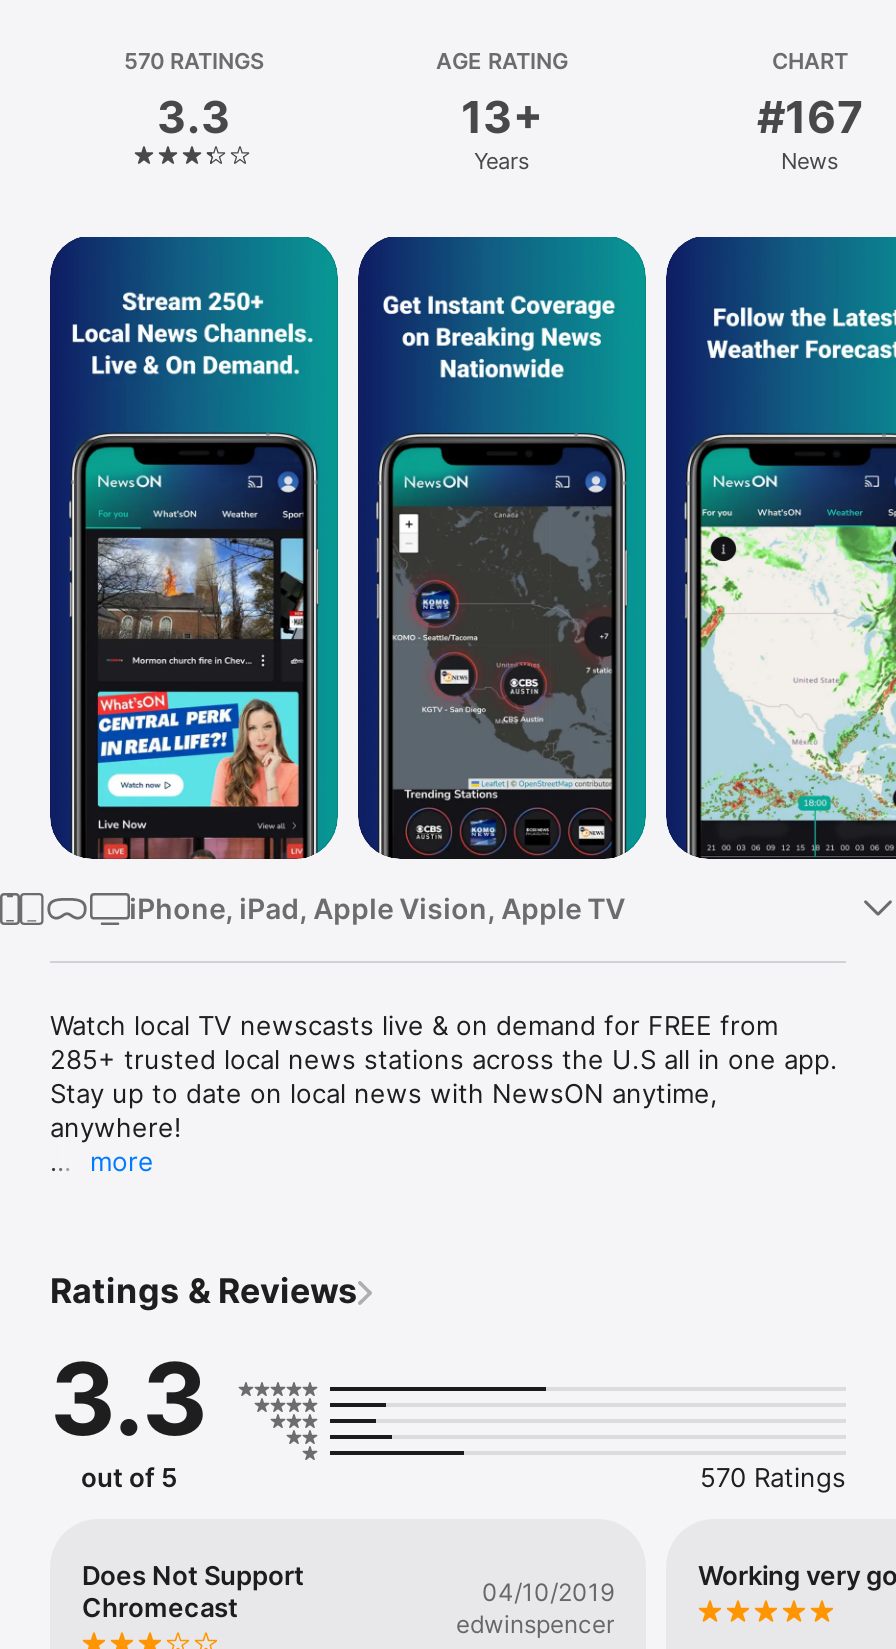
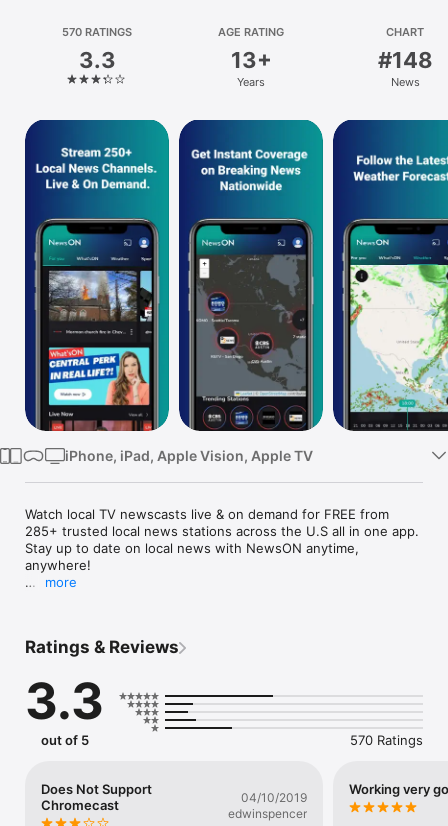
- #167
+ #148
